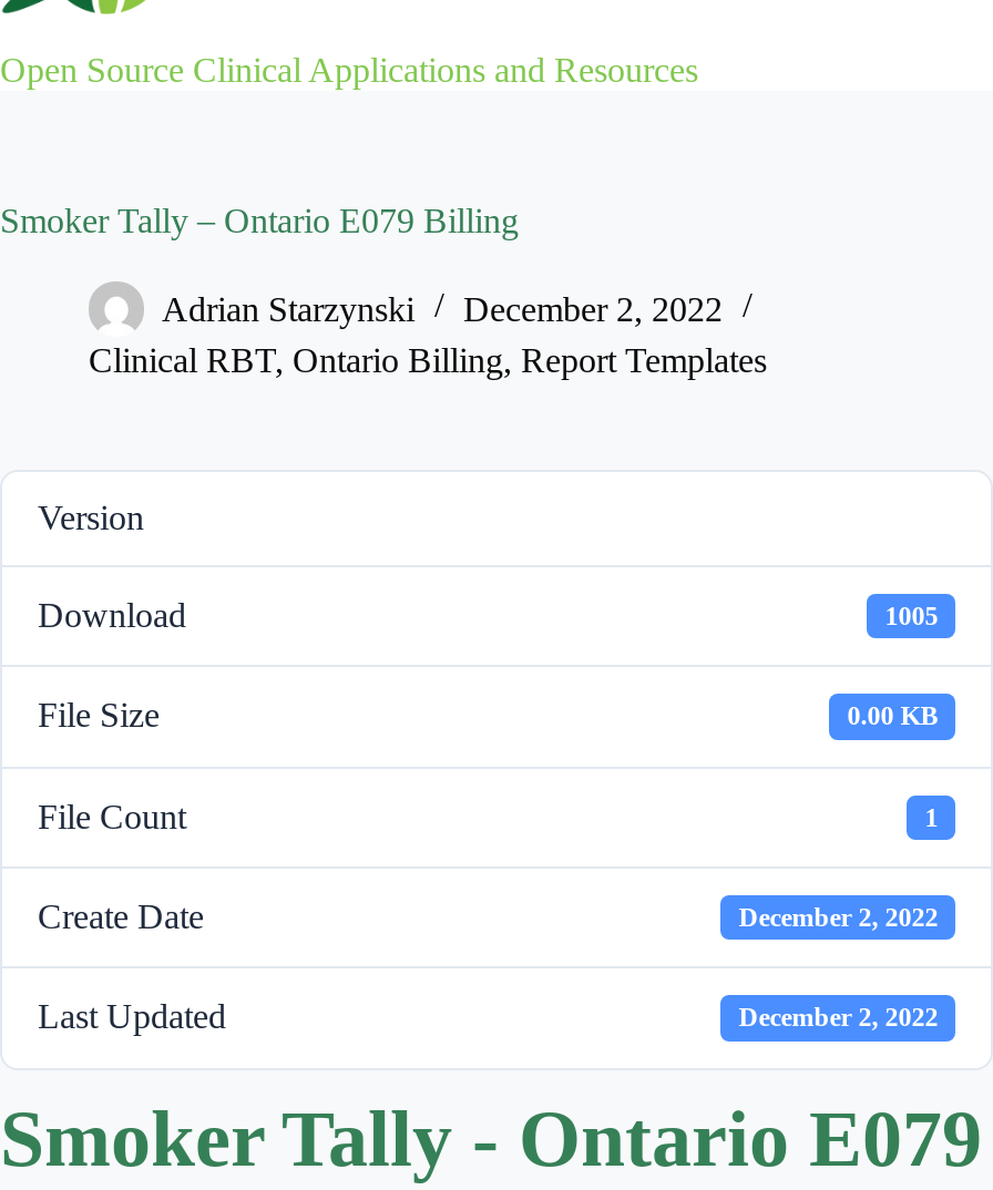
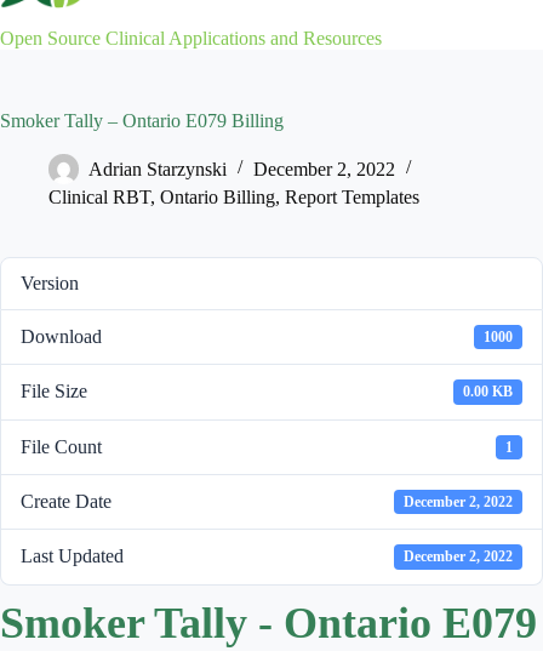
- 1005
+ 1000
